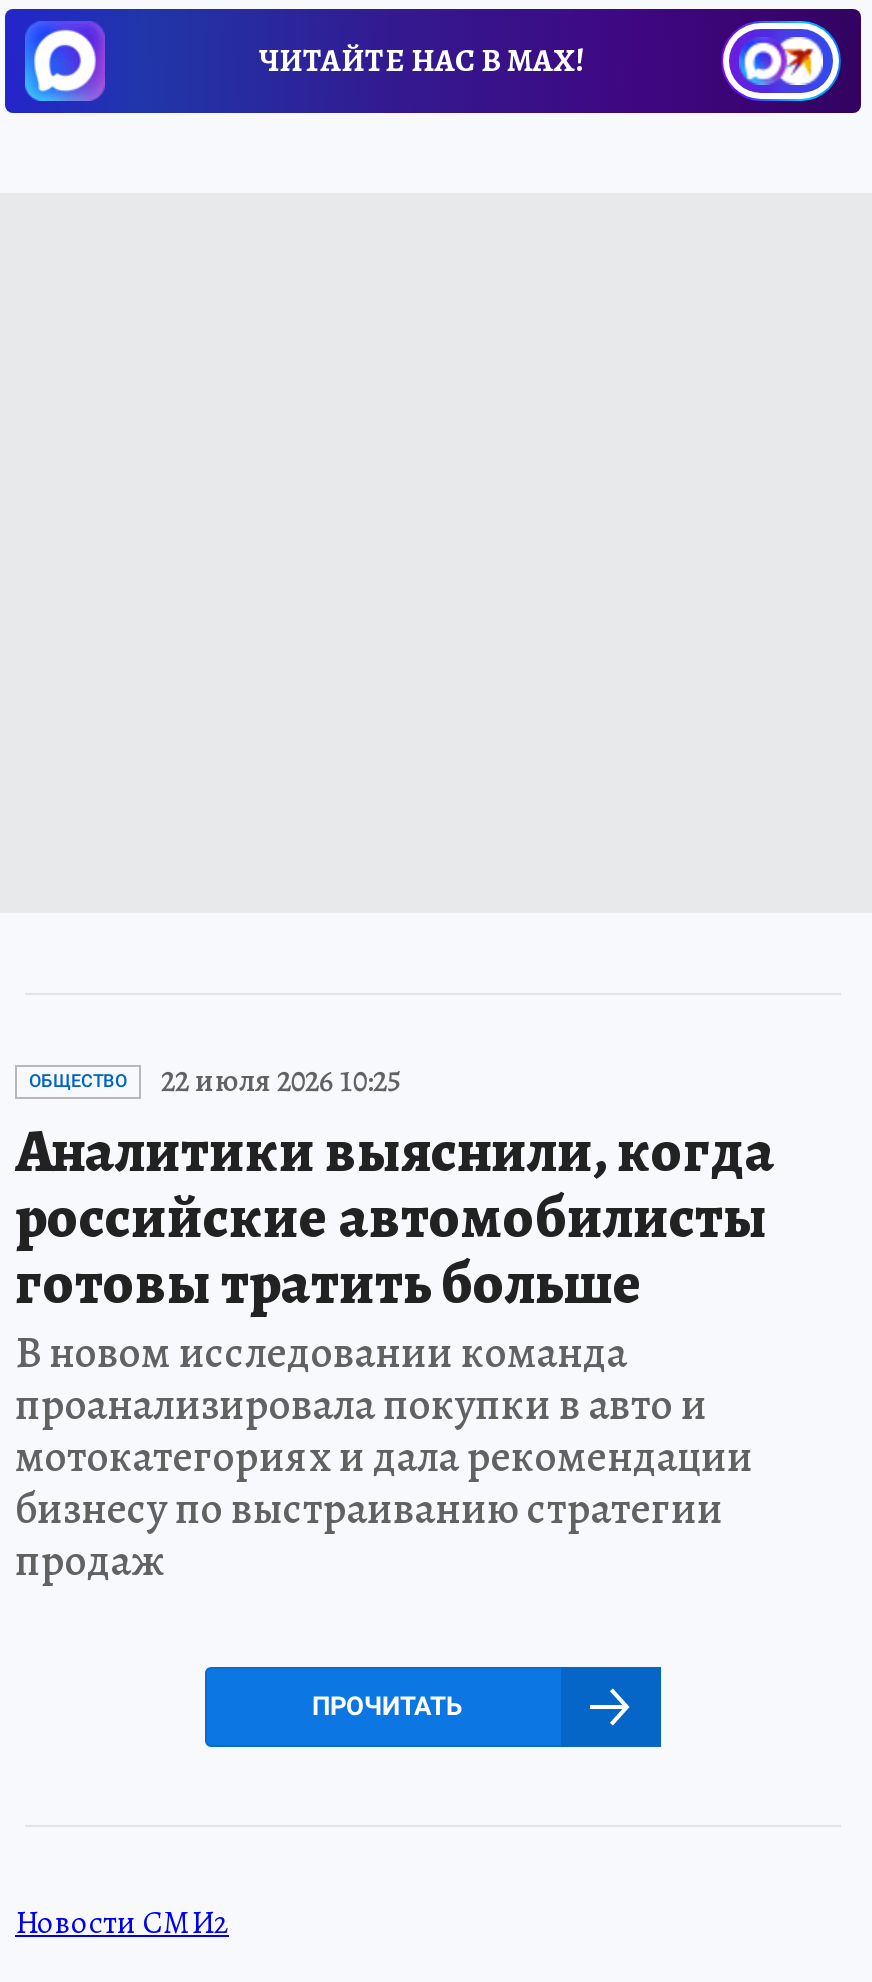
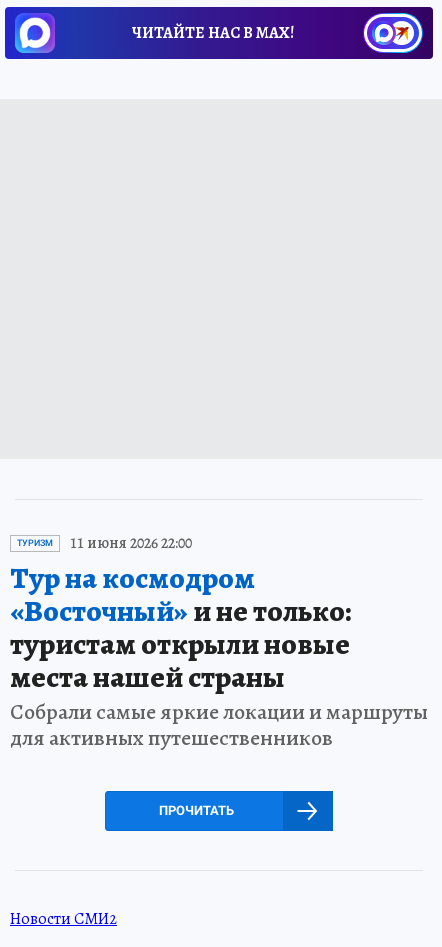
- ОБЩЕСТВО
- 22 июля 2026 10:25
- Аналитики выяснили, когда
- российские автомобилисты
- готовы тратить больше
- В новом исследовании команда
- проанализировала покупки в авто и
- мотокатегориях и дала рекомендации
- бизнесу по выстраиванию стратегии
- продаж
+ ТУРИЗМ
+ 11 июня 2026 22:00
+ Тур на космодром
+ «Восточный»и не только:
+ туристам открыли новые
+ места нашей страны
+ Собрали самые яркие локации и маршруты
+ для активных путешественников
